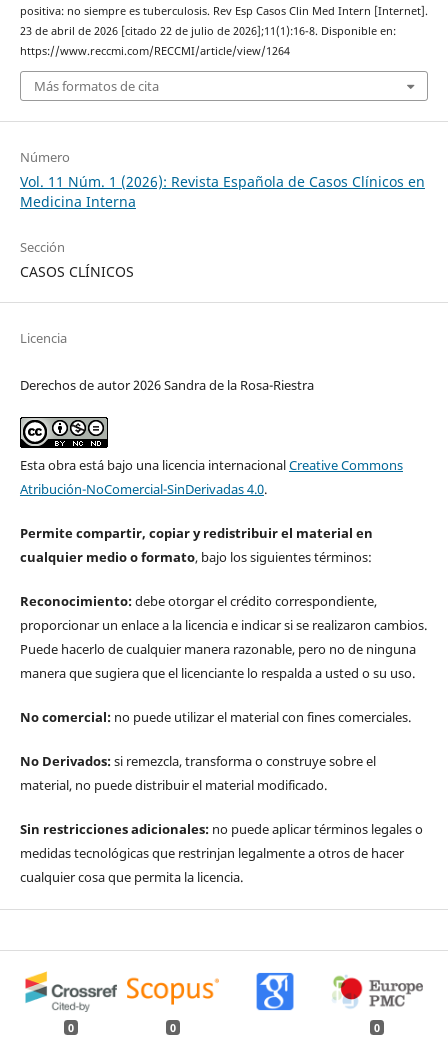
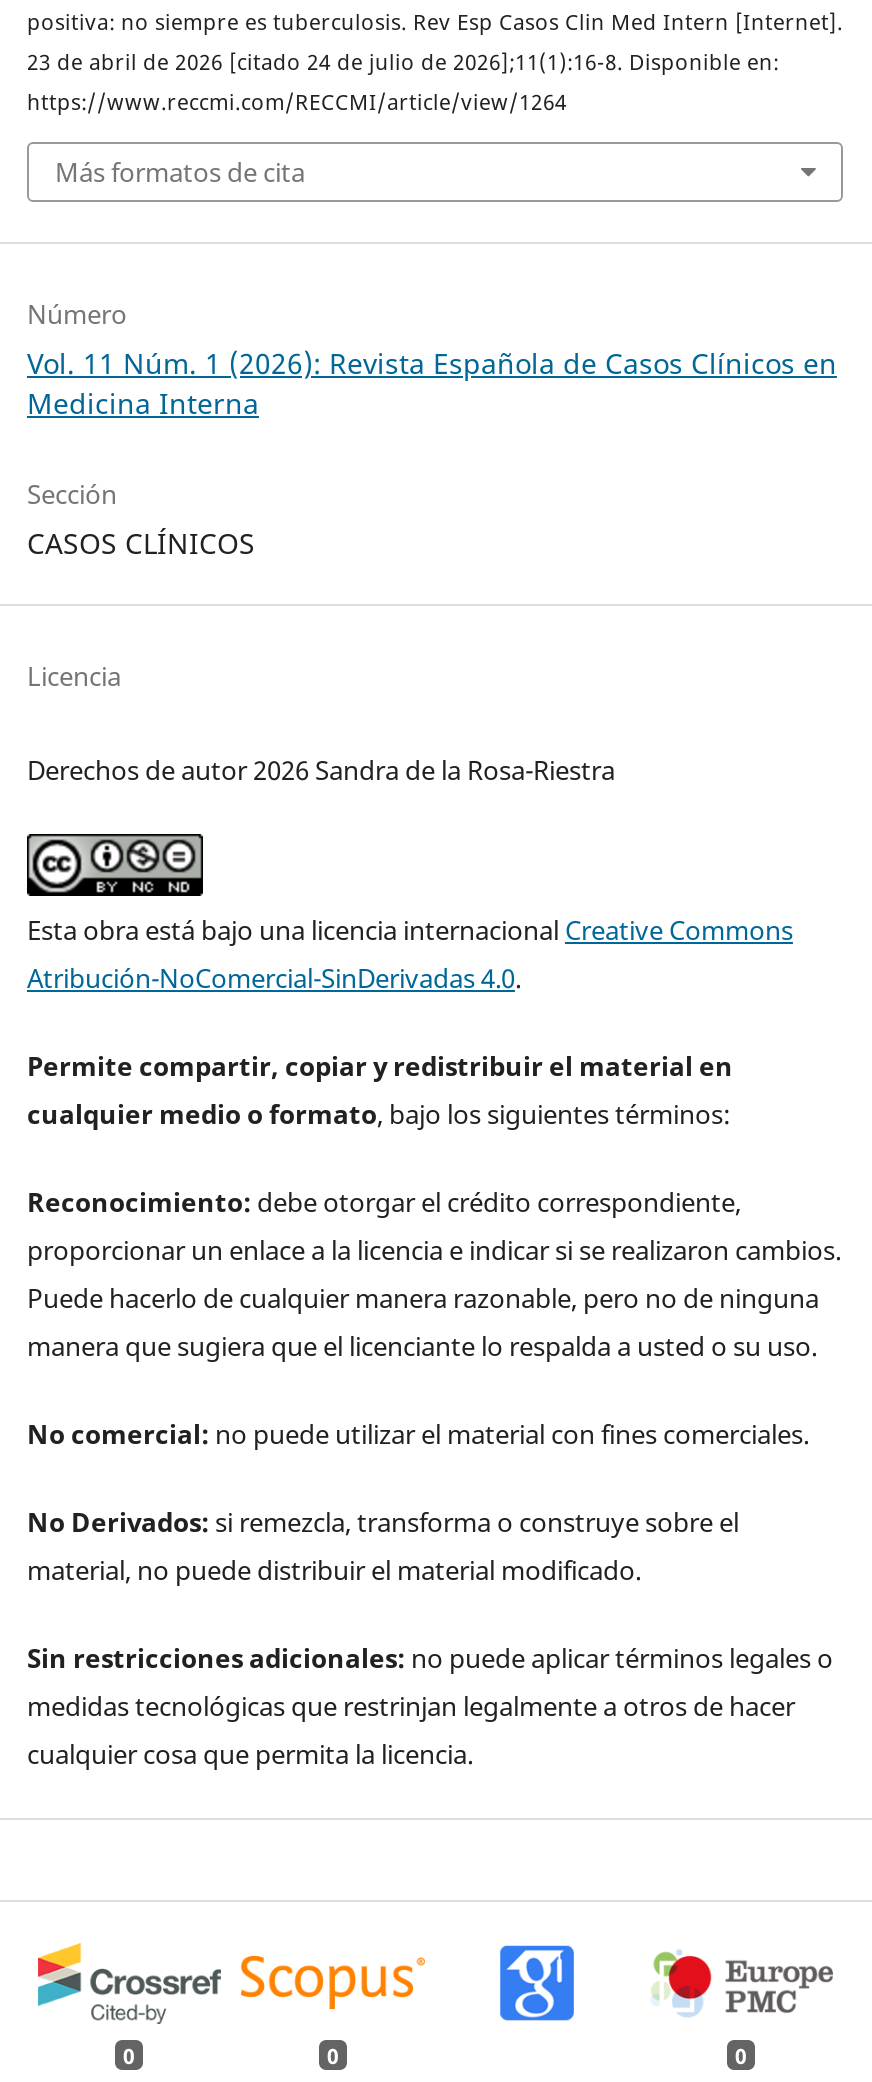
- 23 de abril de 2026 [citado 22 de julio de 2026];11(1):16-8. Disponible en:
+ 23 de abril de 2026 [citado 24 de julio de 2026];11(1):16-8. Disponible en:
